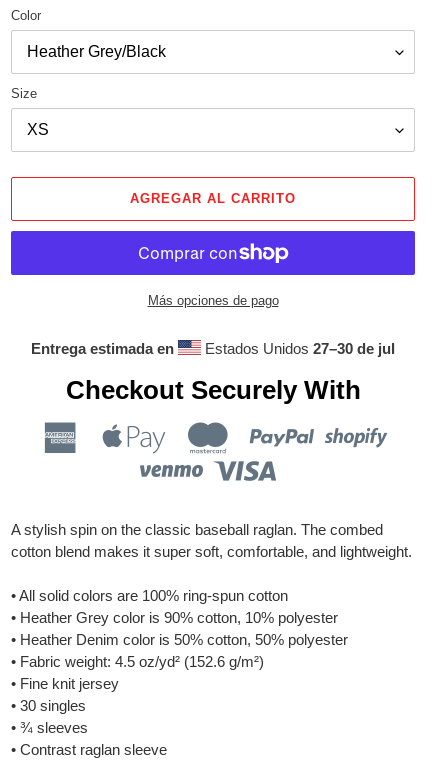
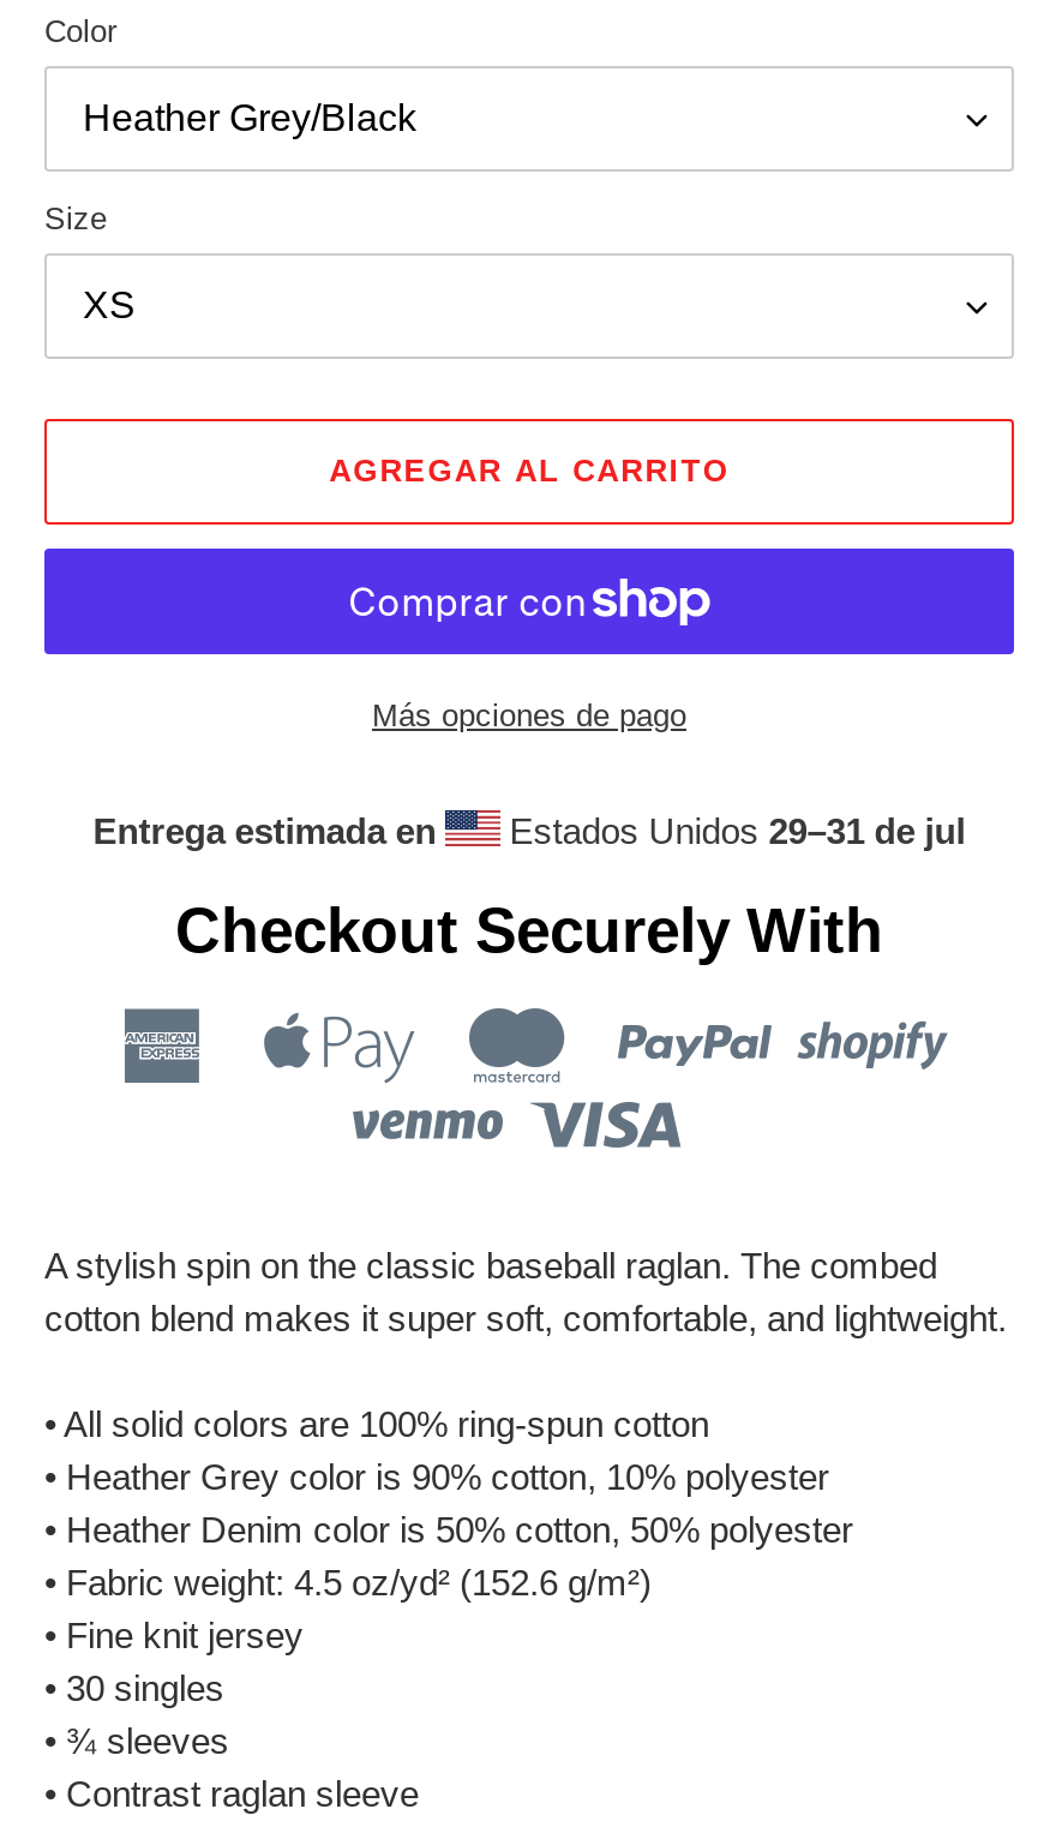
- Estados Unidos 27–30 de jul
+ Estados Unidos 29–31 de jul
